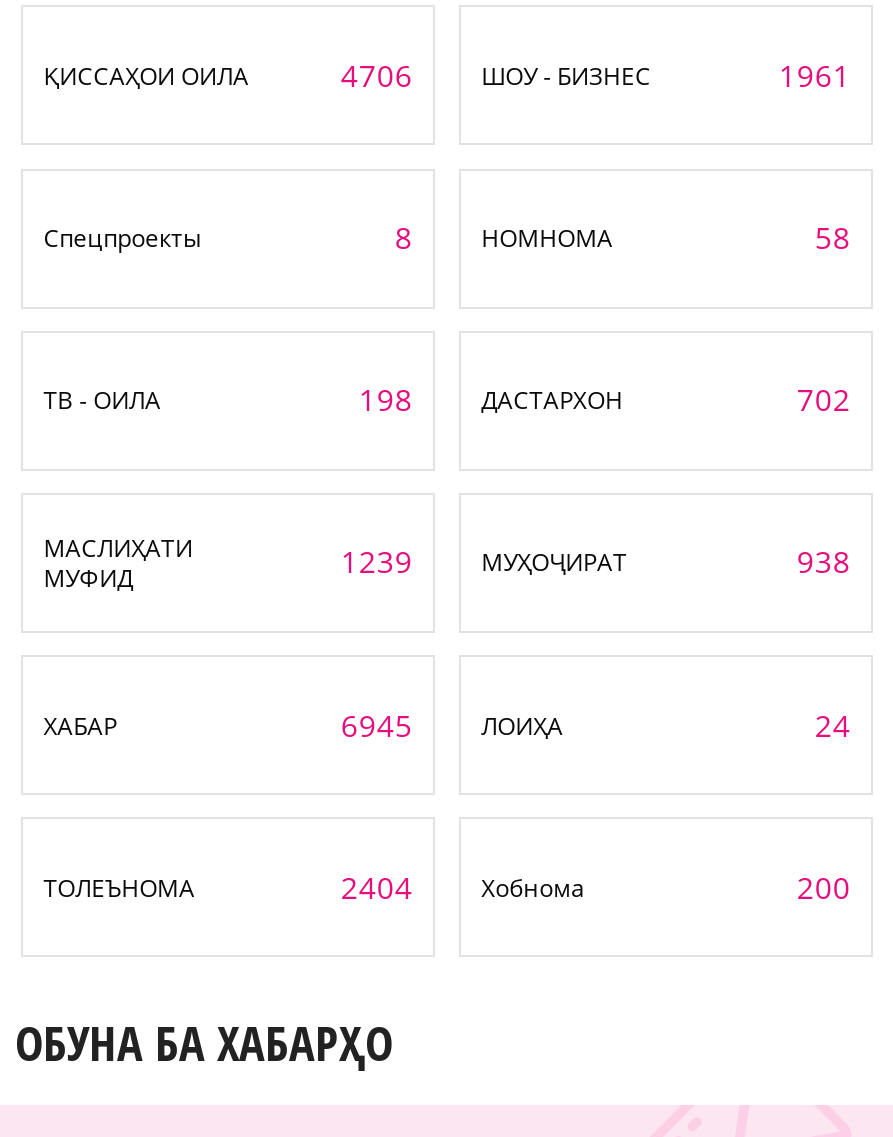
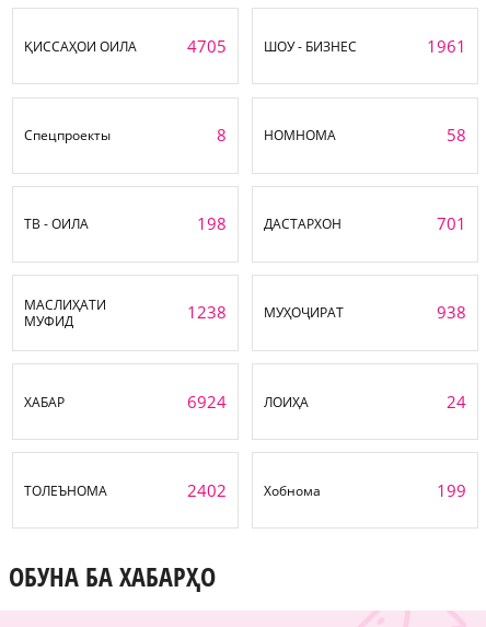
- 4706
+ 4705

- 702
+ 701

- 1239
+ 1238

- 6945
+ 6924

- 2404
+ 2402

- 200
+ 199
